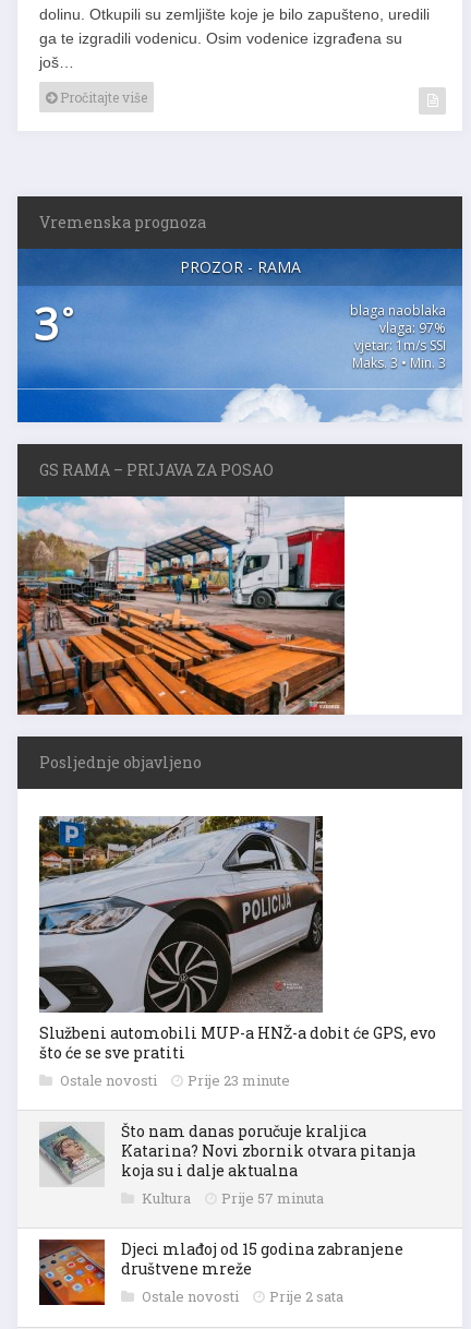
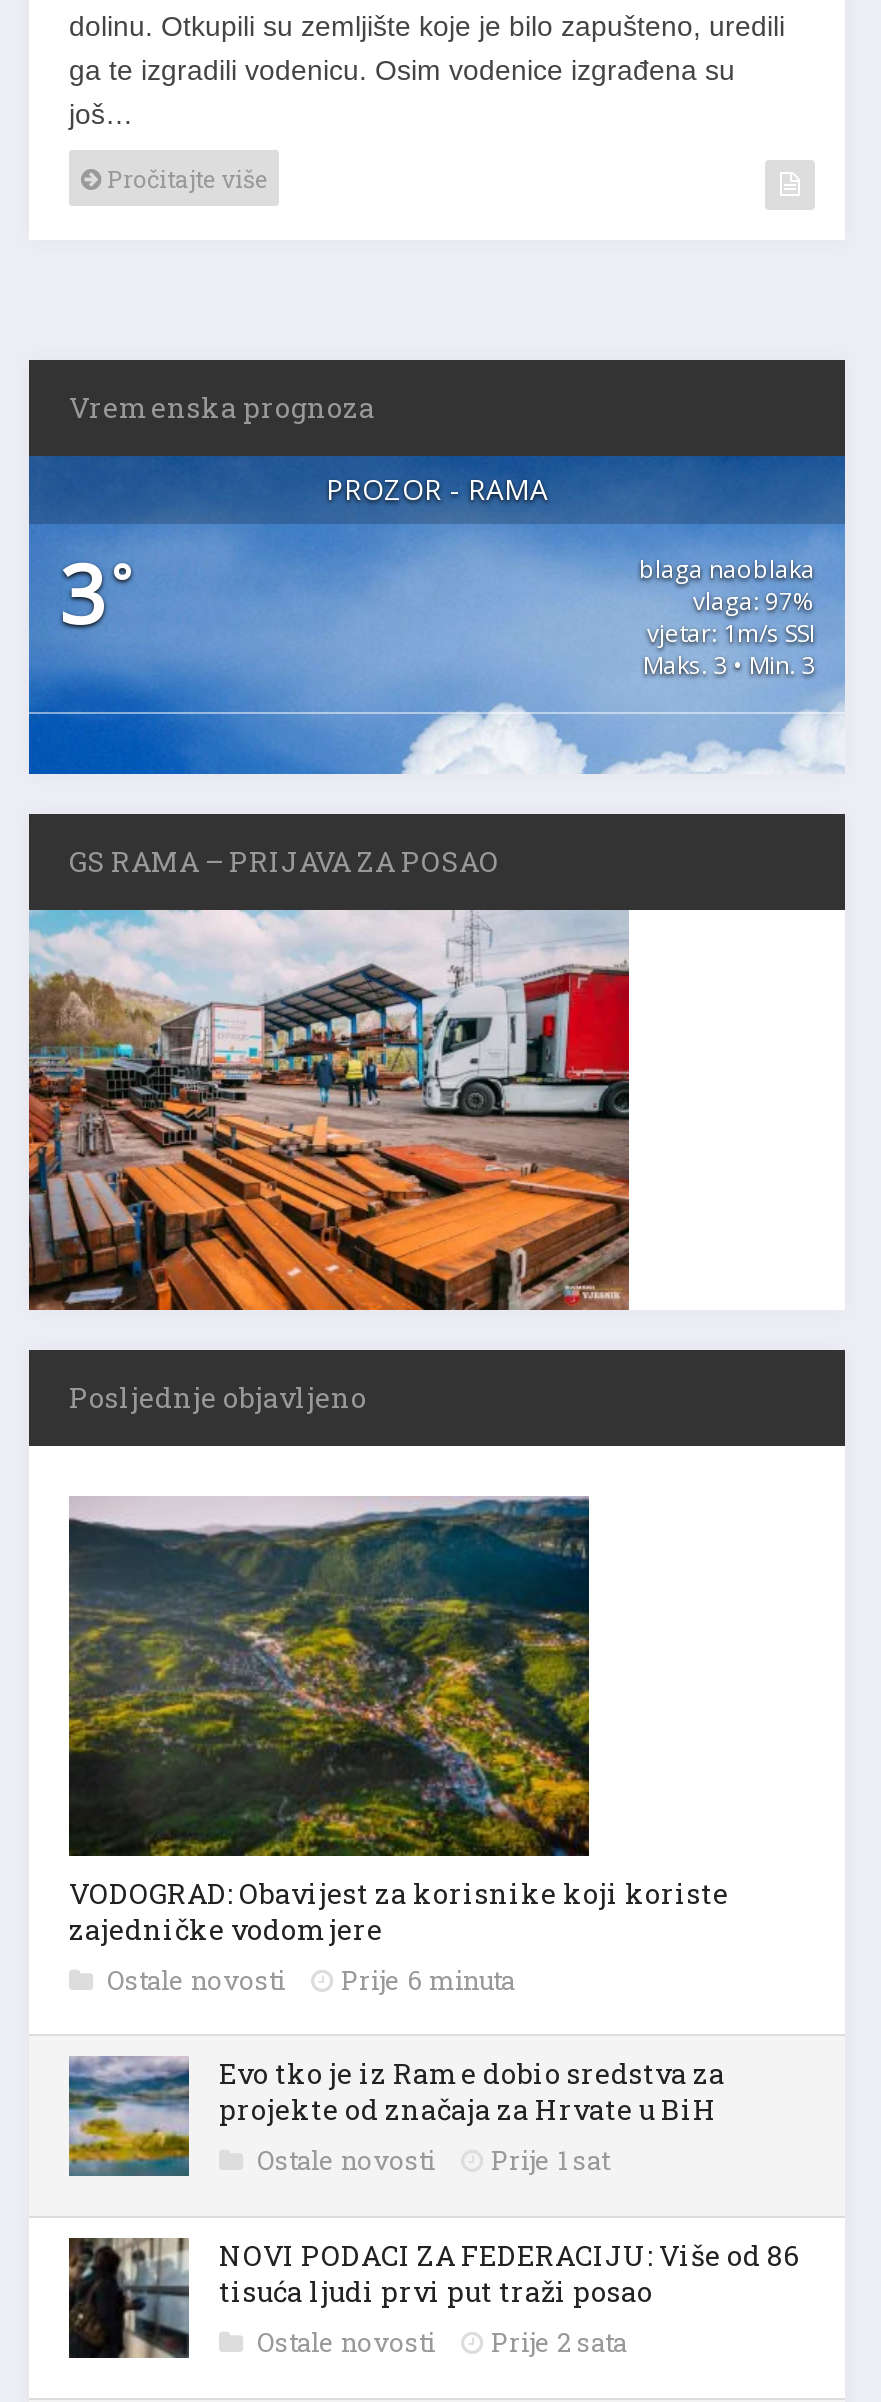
- [image]
- Službeni automobili MUP-a HNŽ-a dobit će GPS, evo
- što će se sve pratiti
+ [image]
+ VODOGRAD: Obavijest za korisnike koji koriste
+ zajedničke vodomjere

- Ostale novosti Prije 23 minute
+ Ostale novosti Prije 6 minuta

- [image]
- Što nam danas poručuje kraljica
- Katarina? Novi zbornik otvara pitanja
- koja su i dalje aktualna
- Kultura
- Prije 57 minuta
+ [image]
+ Evo tko je iz Rame dobio sredstva za
+ projekte od značaja za Hrvate u BiH
+ Ostale novosti
+ Prije 1 sat

- [image]
- Djeci mlađoj od 15 godina zabranjene
- društvene mreže
+ [image]
+ NOVI PODACI ZA FEDERACIJU: Više od 86
+ tisuća ljudi prvi put traži posao
